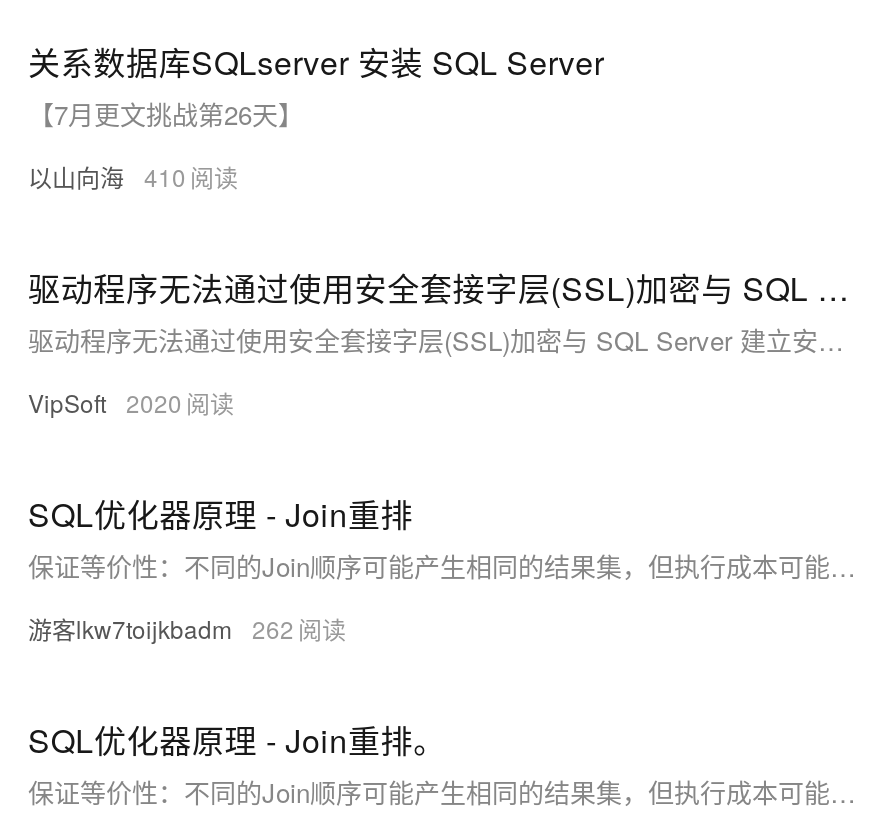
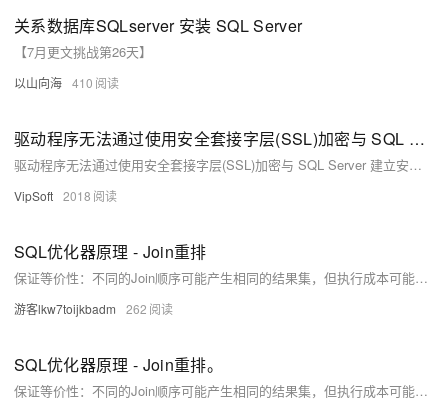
- VipSoft 2020
+ VipSoft 2018
